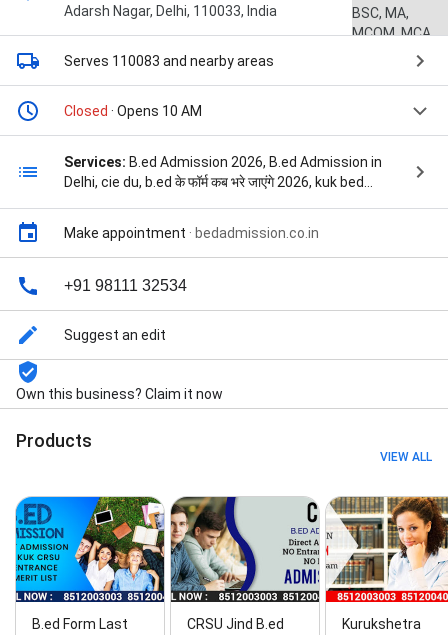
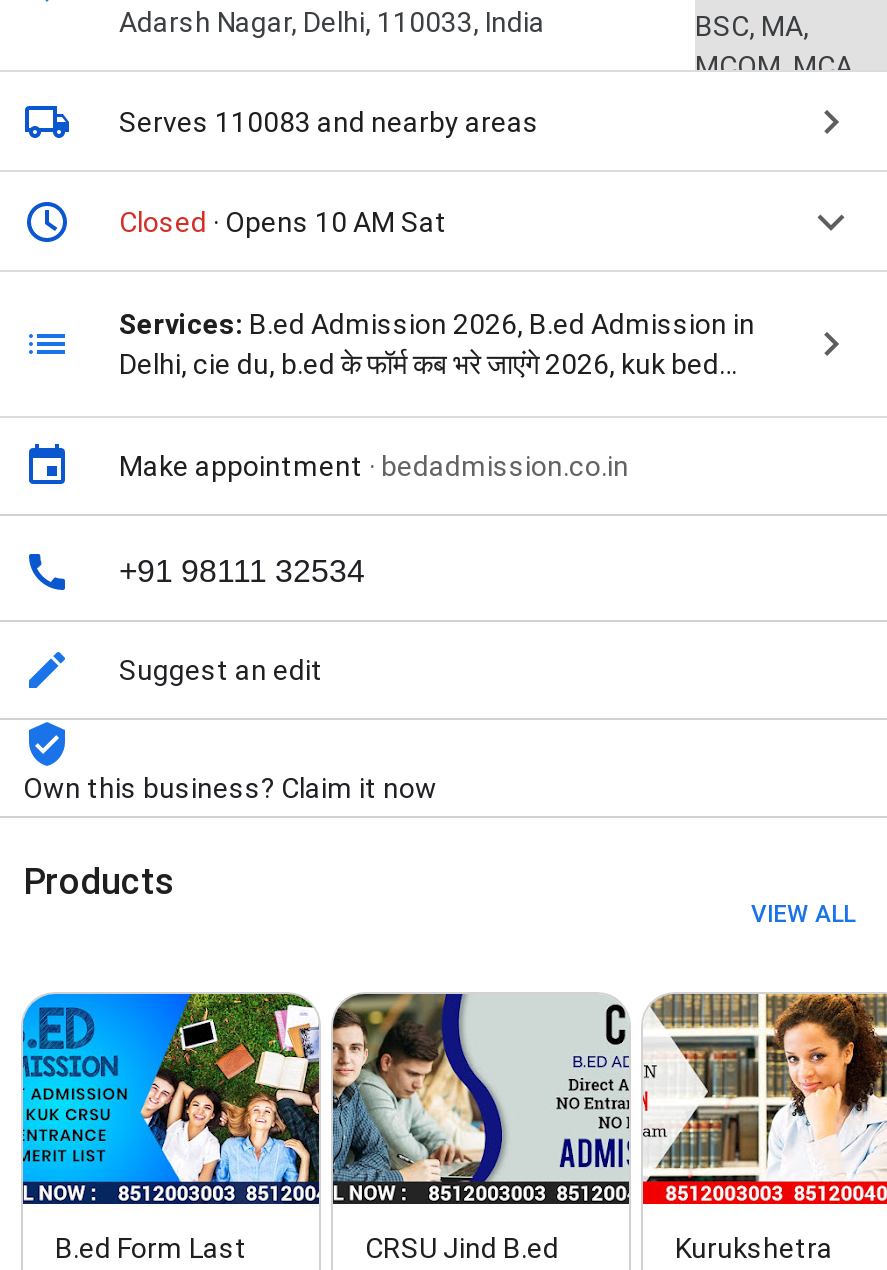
- Closed · Opens 10 AM
+ Closed · Opens 10 AM Sat
